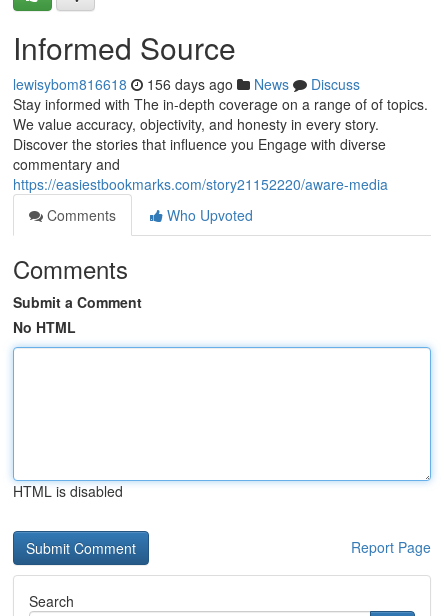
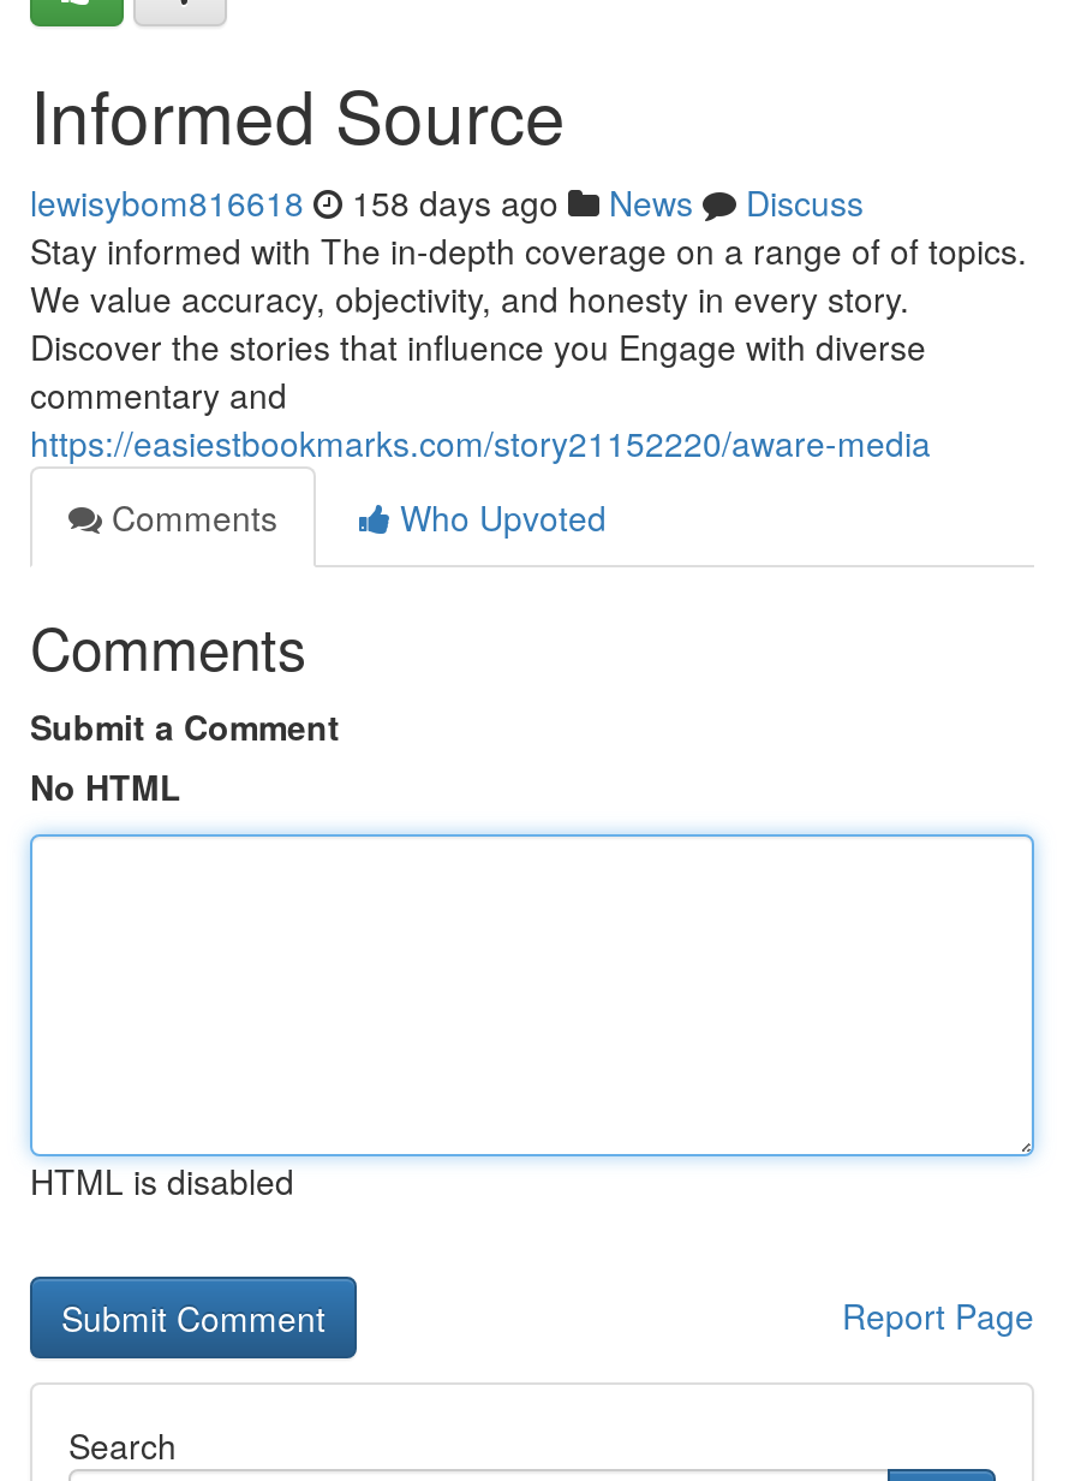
- lewisybom816618 156 days ago News Discuss
+ lewisybom816618 158 days ago News Discuss
